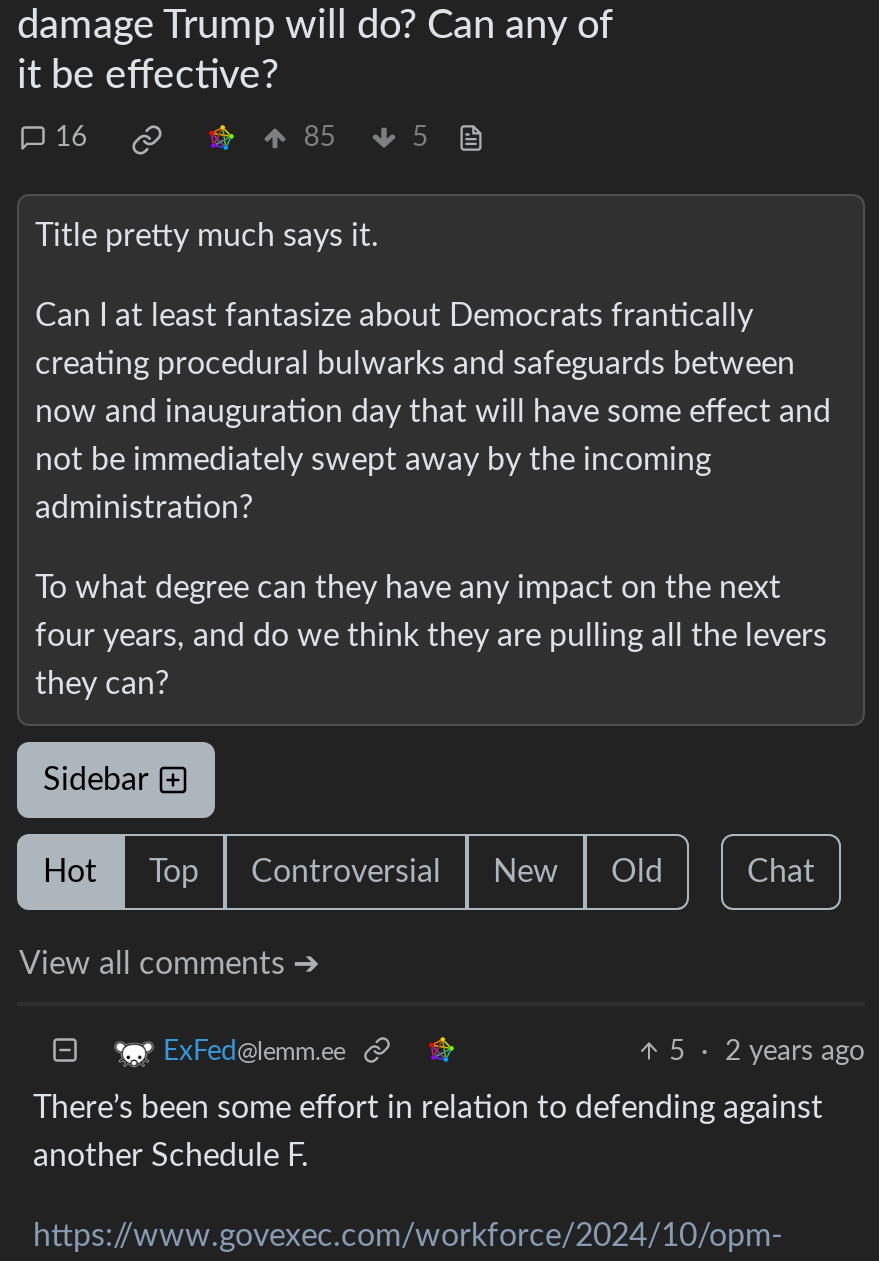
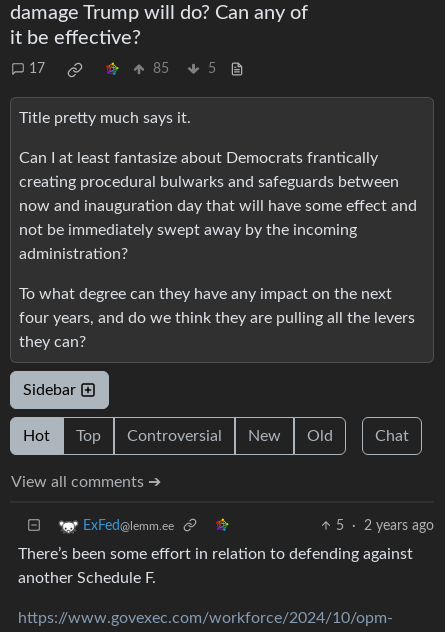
- 16
+ 17
